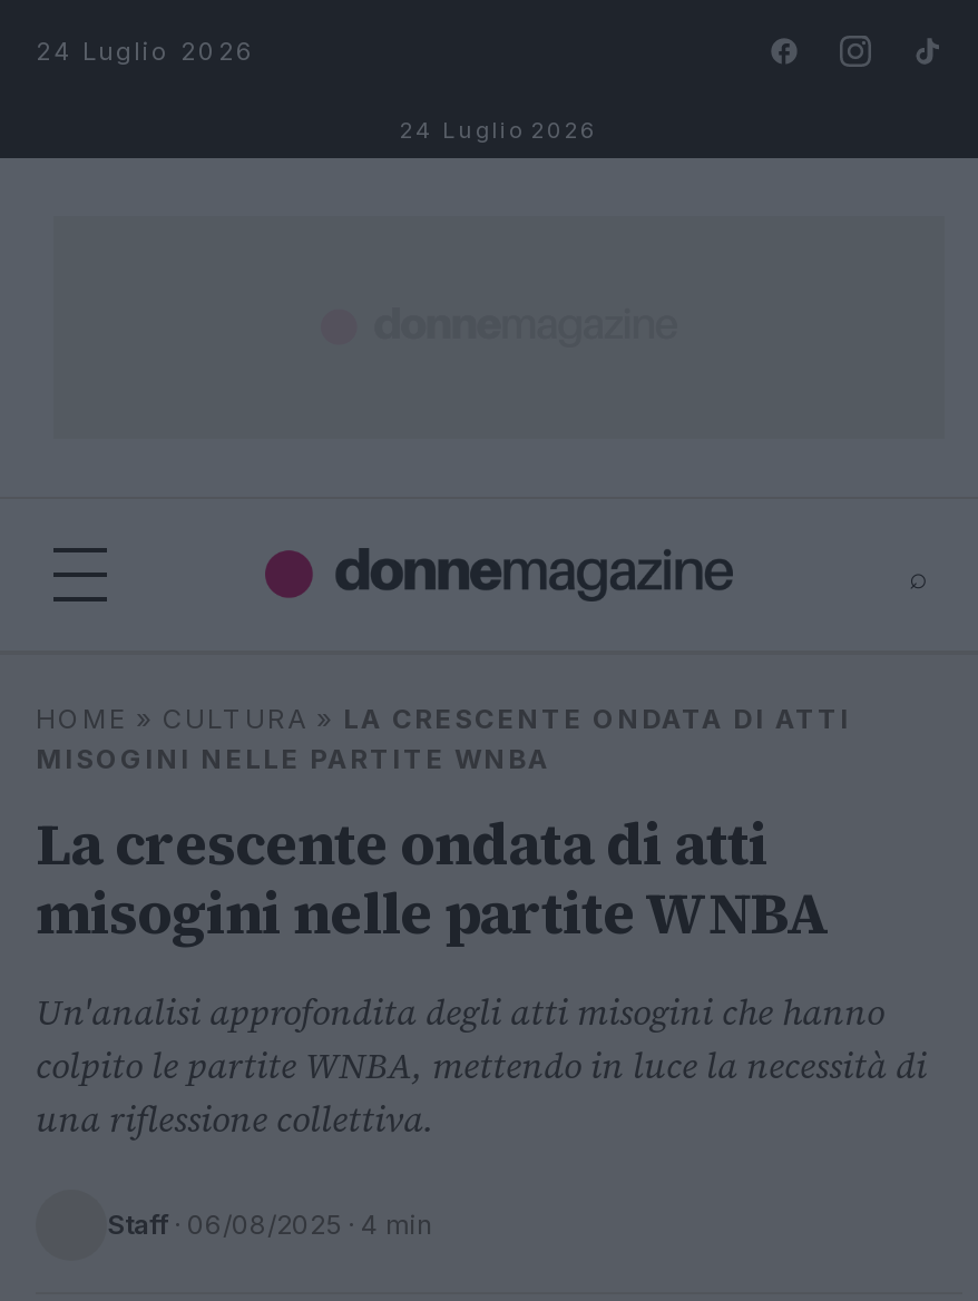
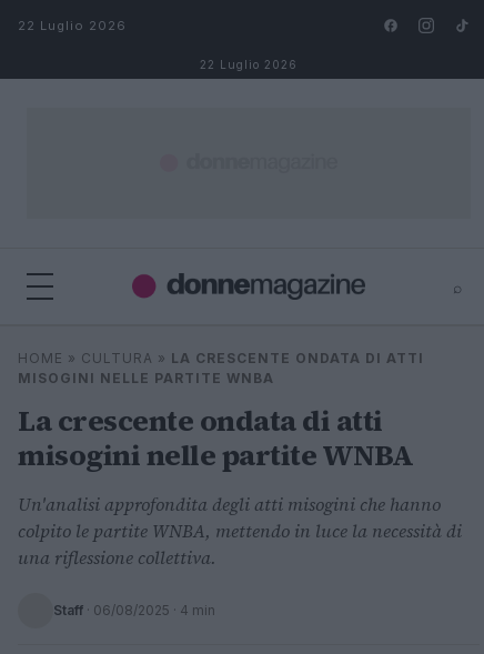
- 24 Luglio 2026
+ 22 Luglio 2026

- 24 Luglio 2026
+ 22 Luglio 2026
